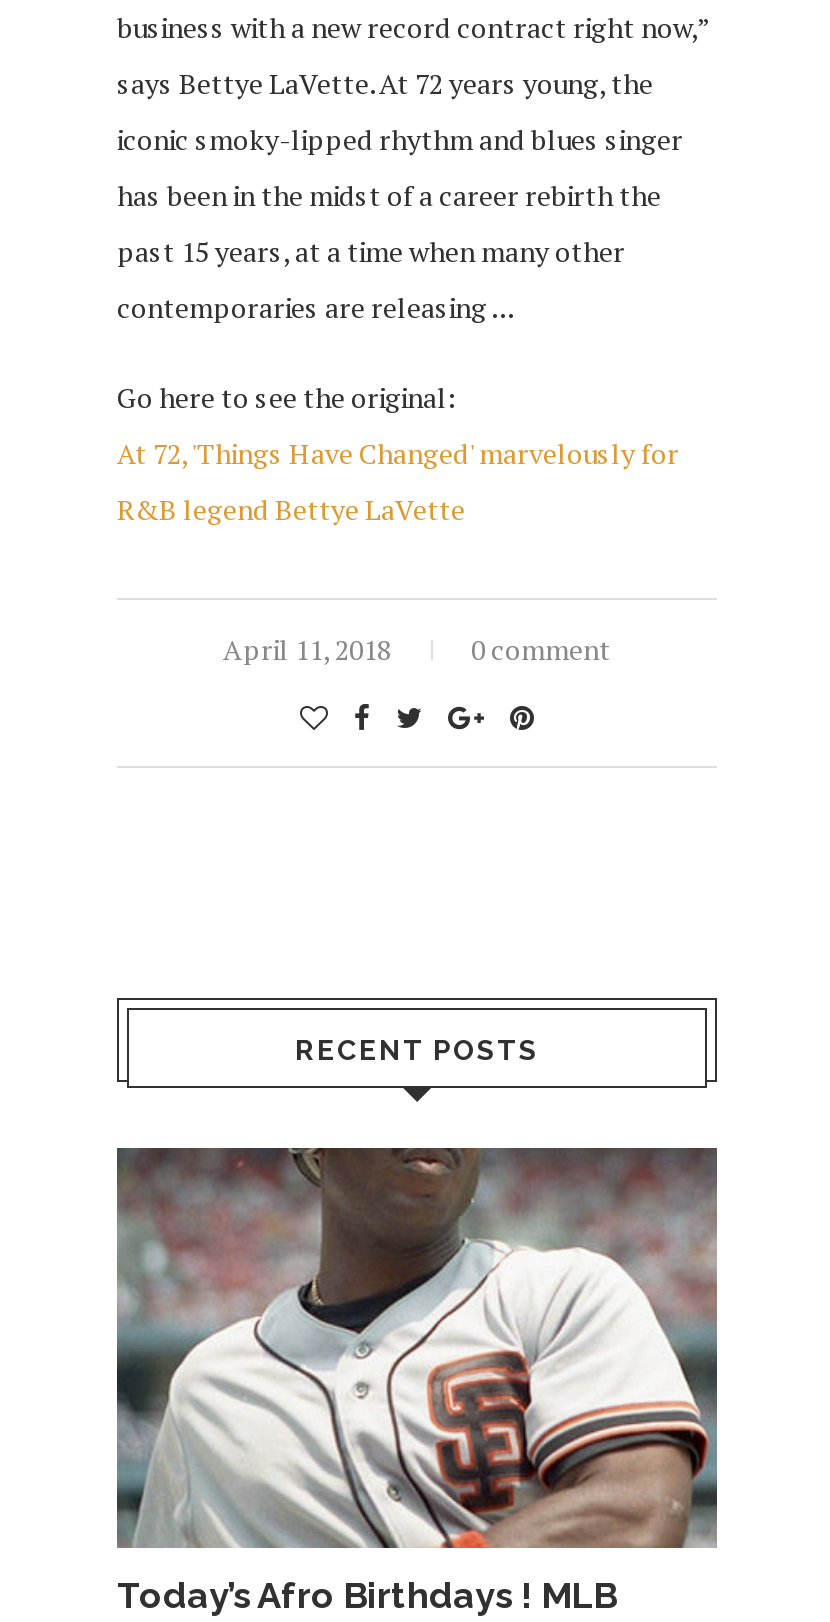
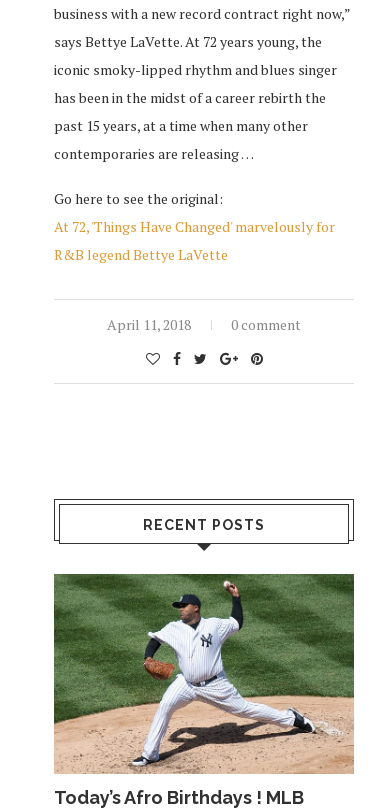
- [image]
+ [image]
